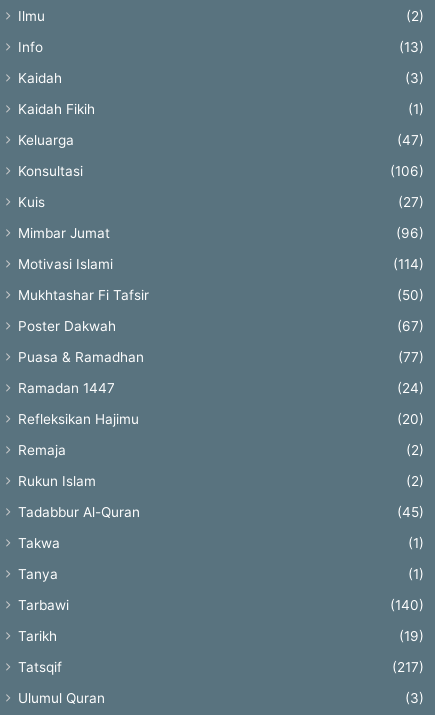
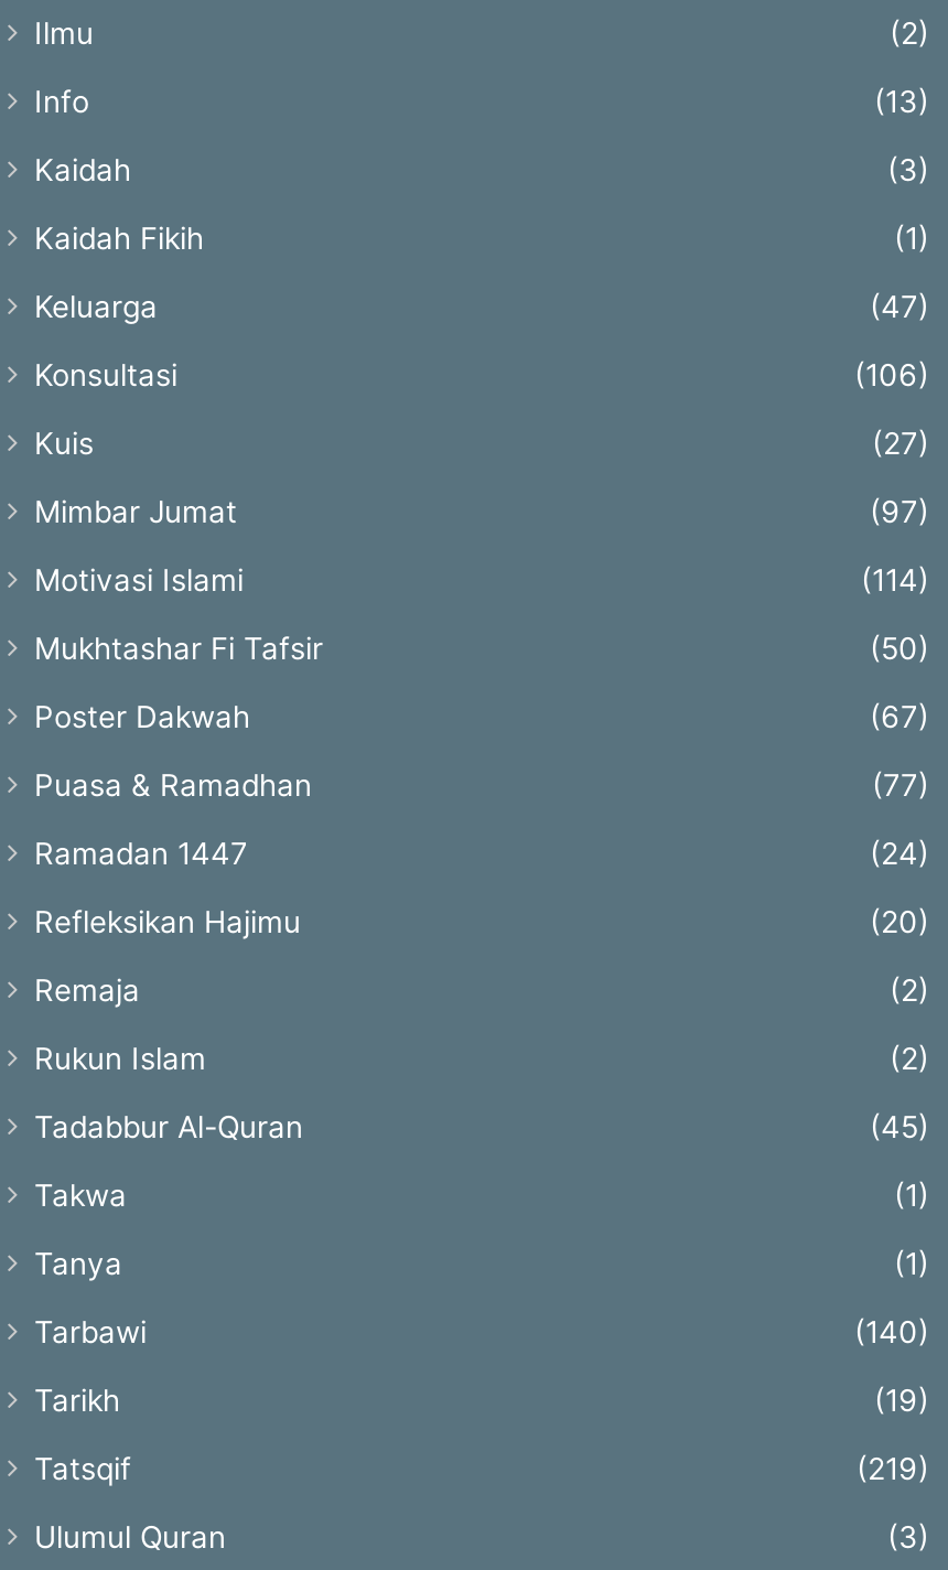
- (96)
+ (97)

- (217)
+ (219)
